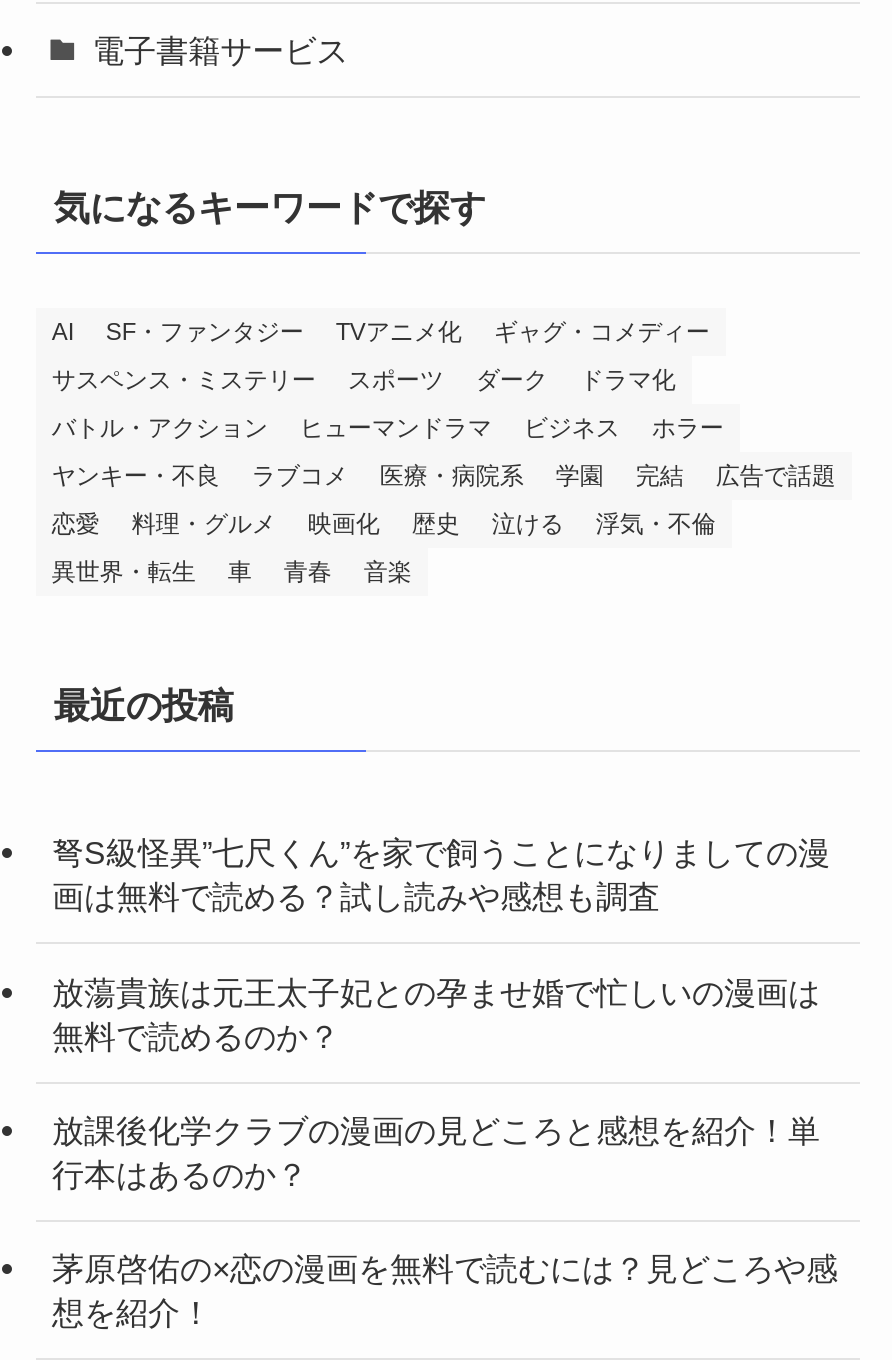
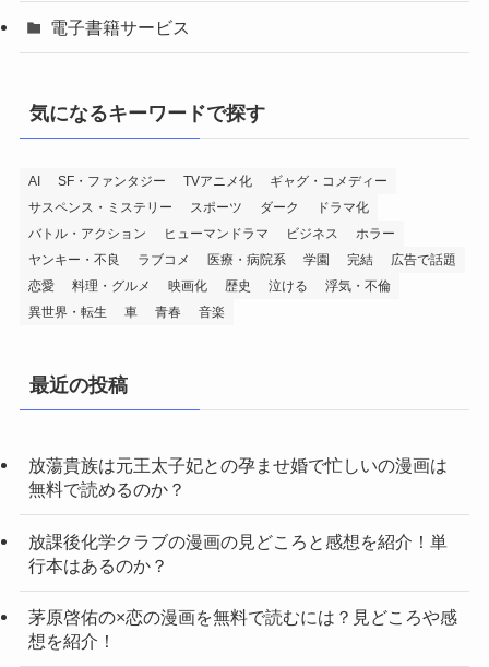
- 弩S級怪異”七尺くん”を家で飼うことになりましての漫
- 画は無料で読める？試し読みや感想も調査
